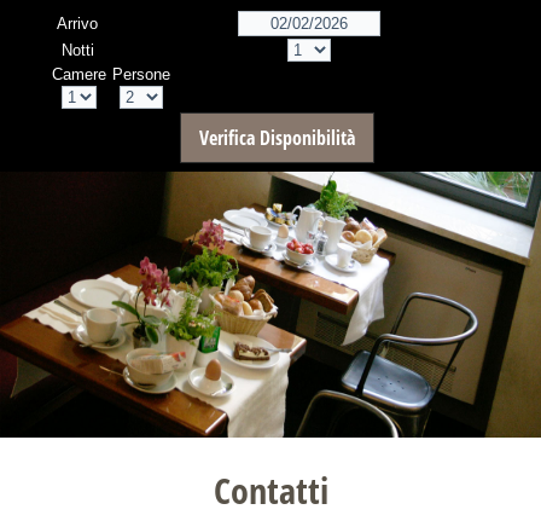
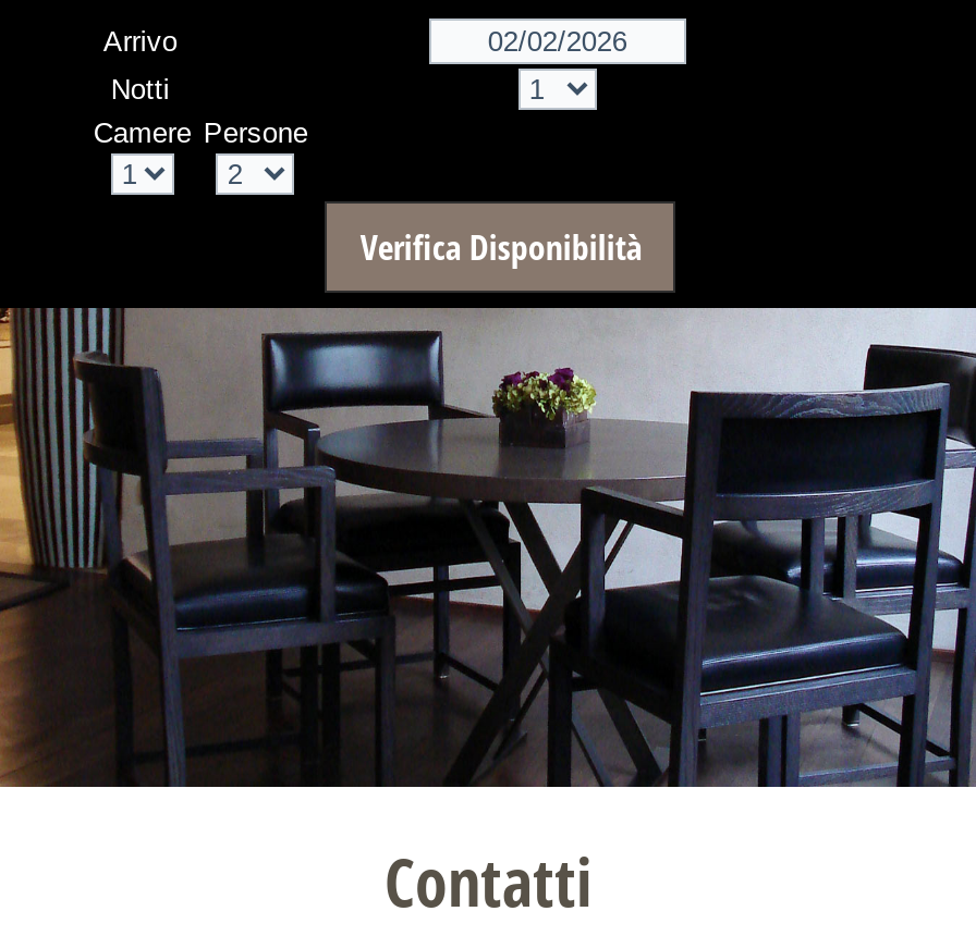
- [image]
+ [image]
